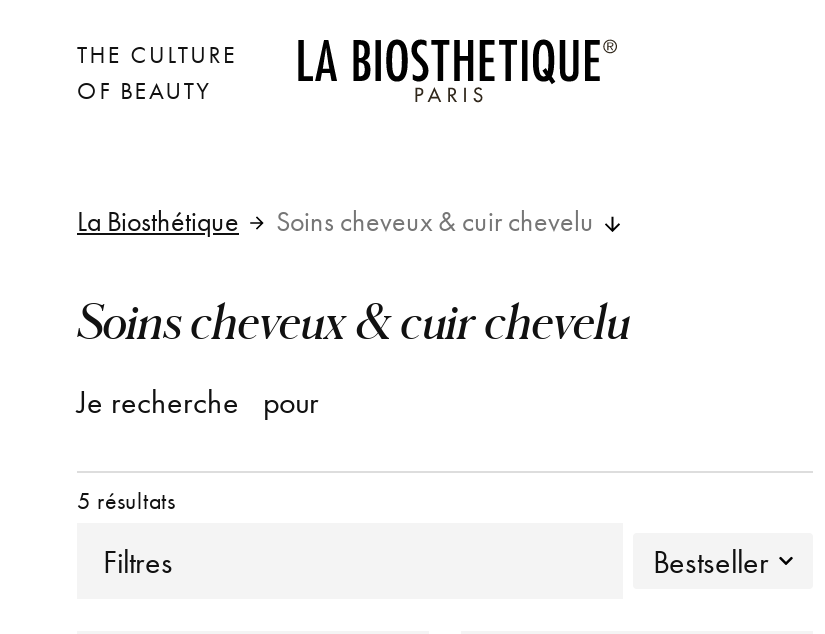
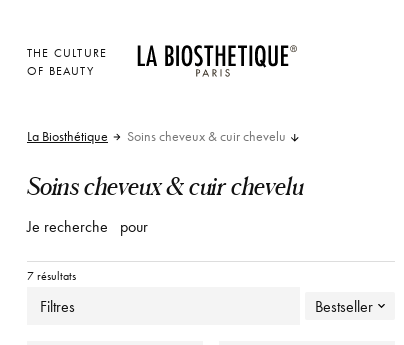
- 5 résultats
+ 7 résultats
